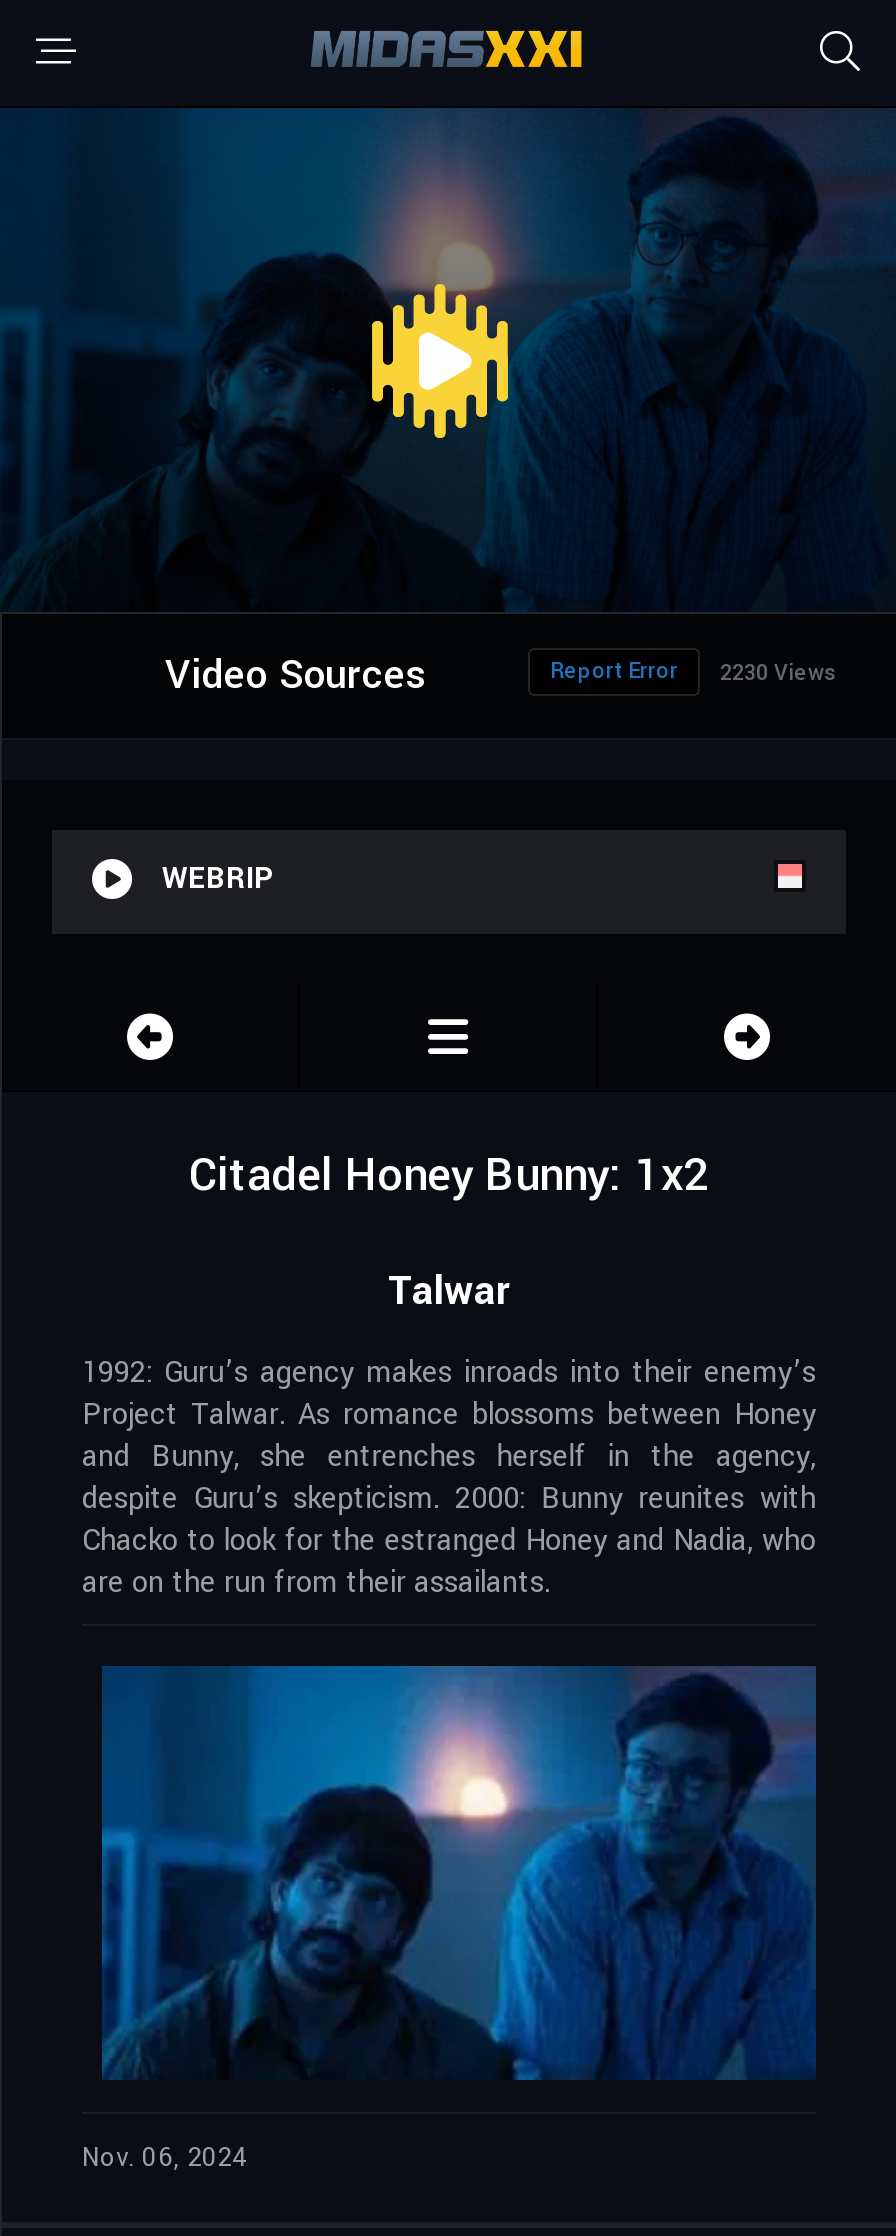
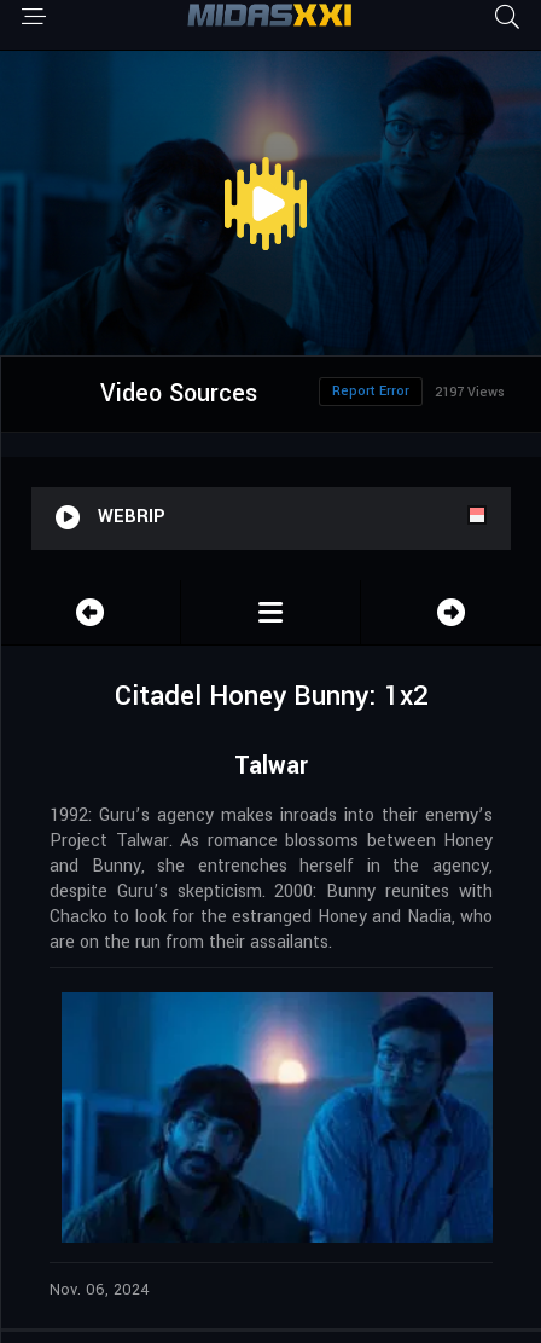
- Report Error 2230 Views
+ Report Error 2197 Views
